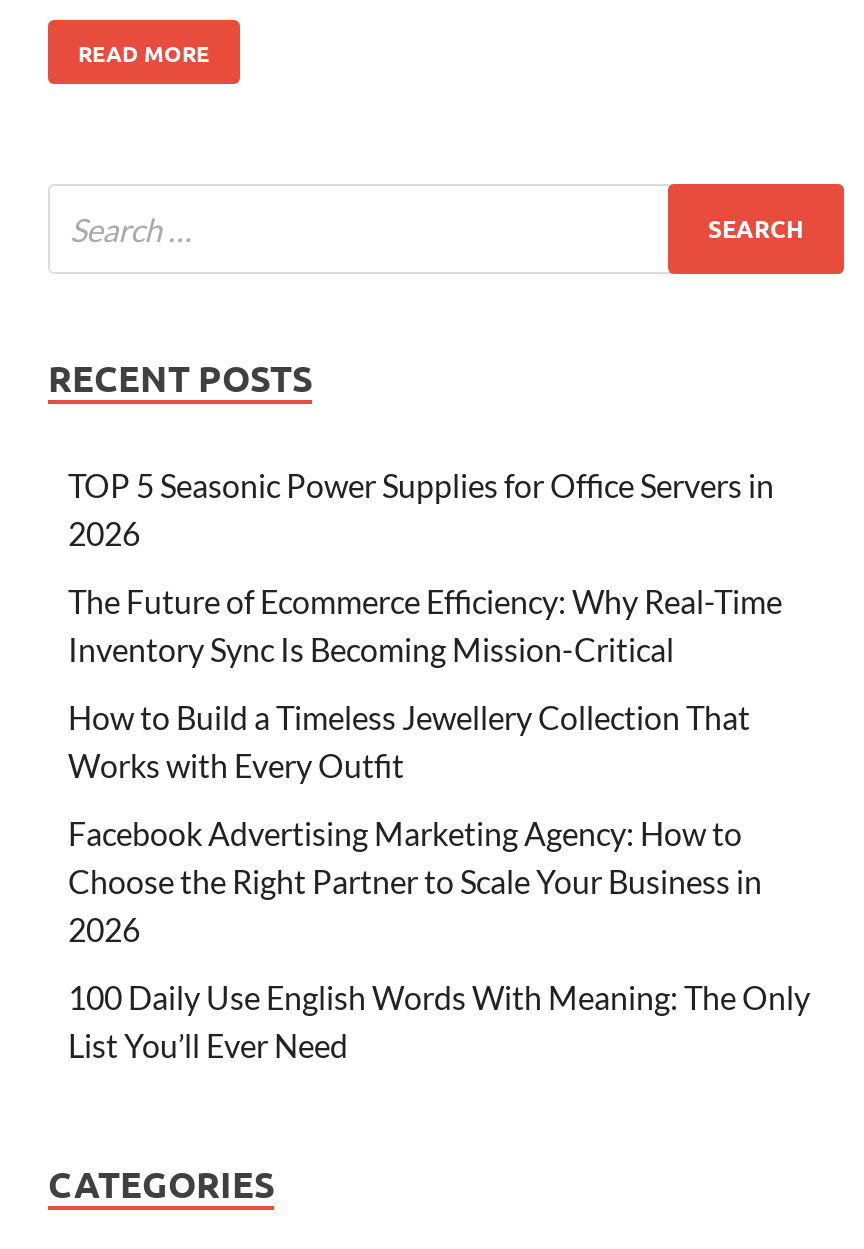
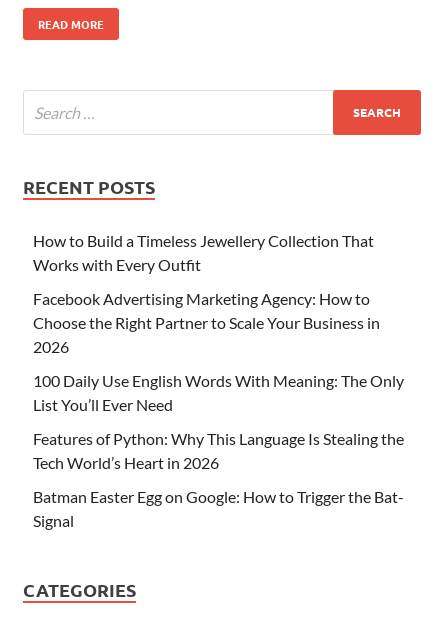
- TOP 5 Seasonic Power Supplies for Office Servers in
- 2026
- The Future of Ecommerce Efficiency: Why Real-Time
- Inventory Sync Is Becoming Mission-Critical

moved up: How to Build a Timeless Jewellery Collection That | Works with Every Outfit | Facebook Advertising Marketing Agency: How to | Choose the Right Partner to Scale Your Business in | 2026 | 100 Daily Use English Words With Meaning: The Only | List You’ll Ever Need

+ Features of Python: Why This Language Is Stealing the
+ Tech World’s Heart in 2026
+ Batman Easter Egg on Google: How to Trigger the Bat-
+ Signal
